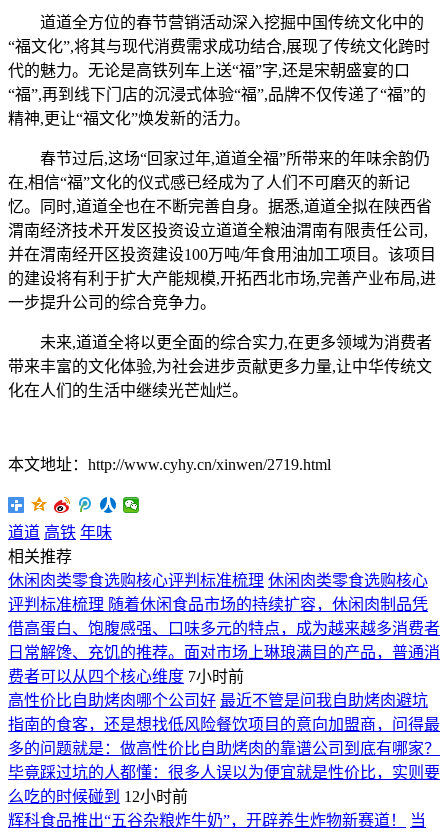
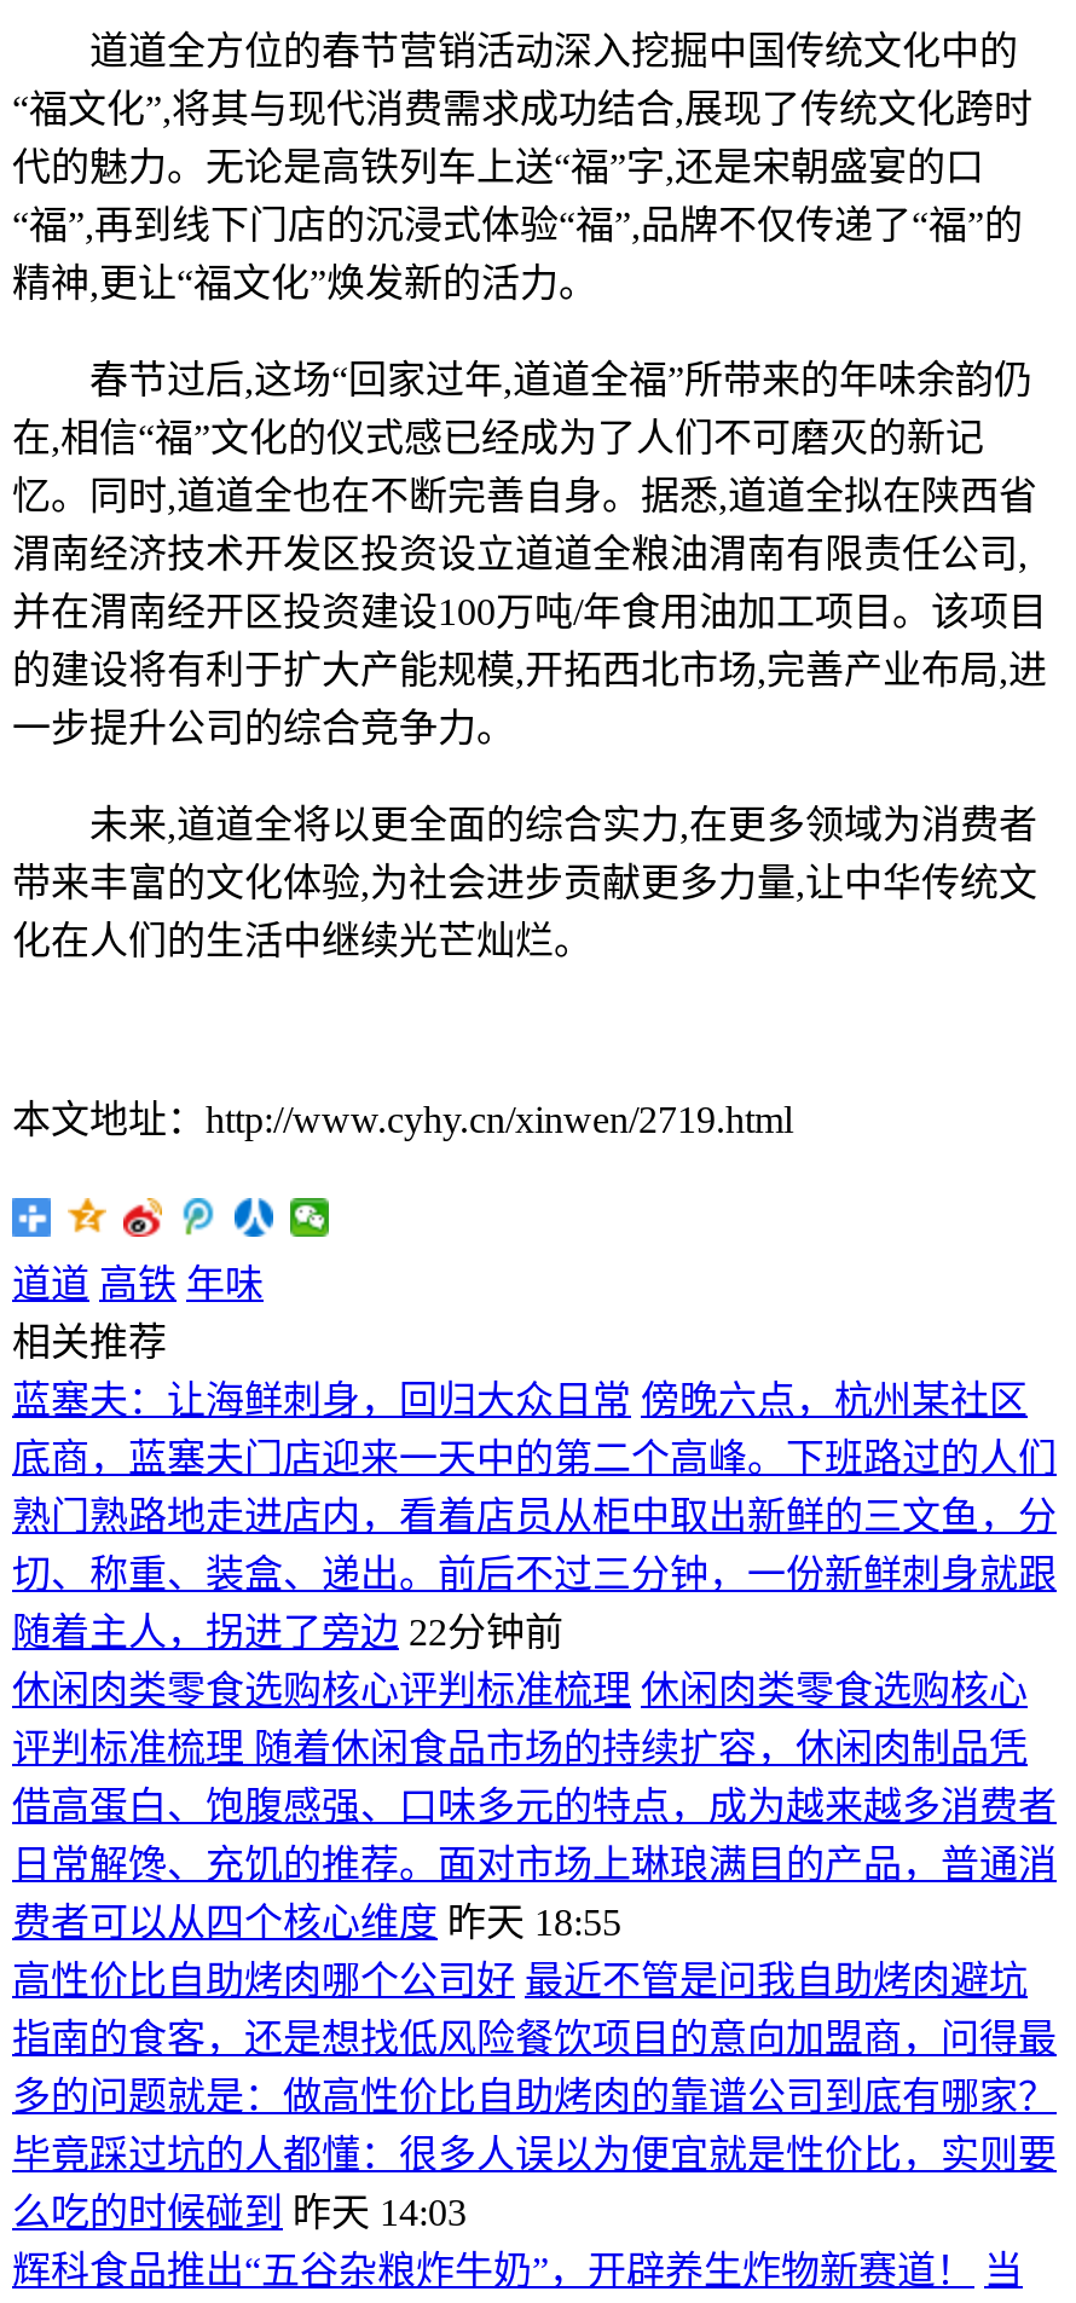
+ 蓝塞夫：让海鲜刺身，回归大众日常 傍晚六点，杭州某社区
+ 底商，蓝塞夫门店迎来一天中的第二个高峰。下班路过的人们
+ 熟门熟路地走进店内，看着店员从柜中取出新鲜的三文鱼，分
+ 切、称重、装盒、递出。前后不过三分钟，一份新鲜刺身就跟
+ 随着主人，拐进了旁边 22分钟前

- 费者可以从四个核心维度 7小时前
+ 费者可以从四个核心维度 昨天 18:55

- 么吃的时候碰到 12小时前
+ 么吃的时候碰到 昨天 14:03
